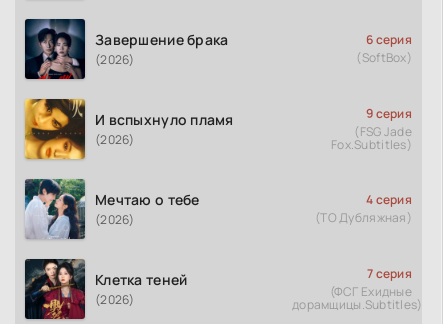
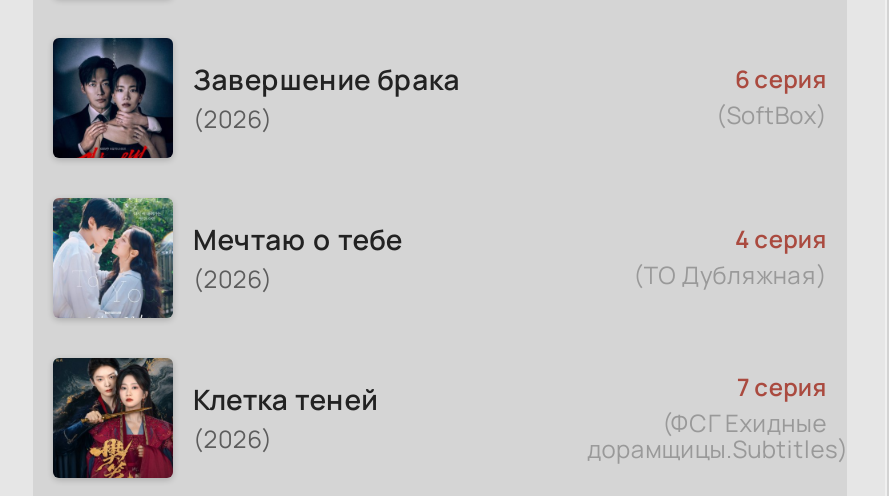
- [image]
- И вспыхнуло пламя
- (2026)

- 9 серия
- (FSG Jade
- Fox.Subtitles)
